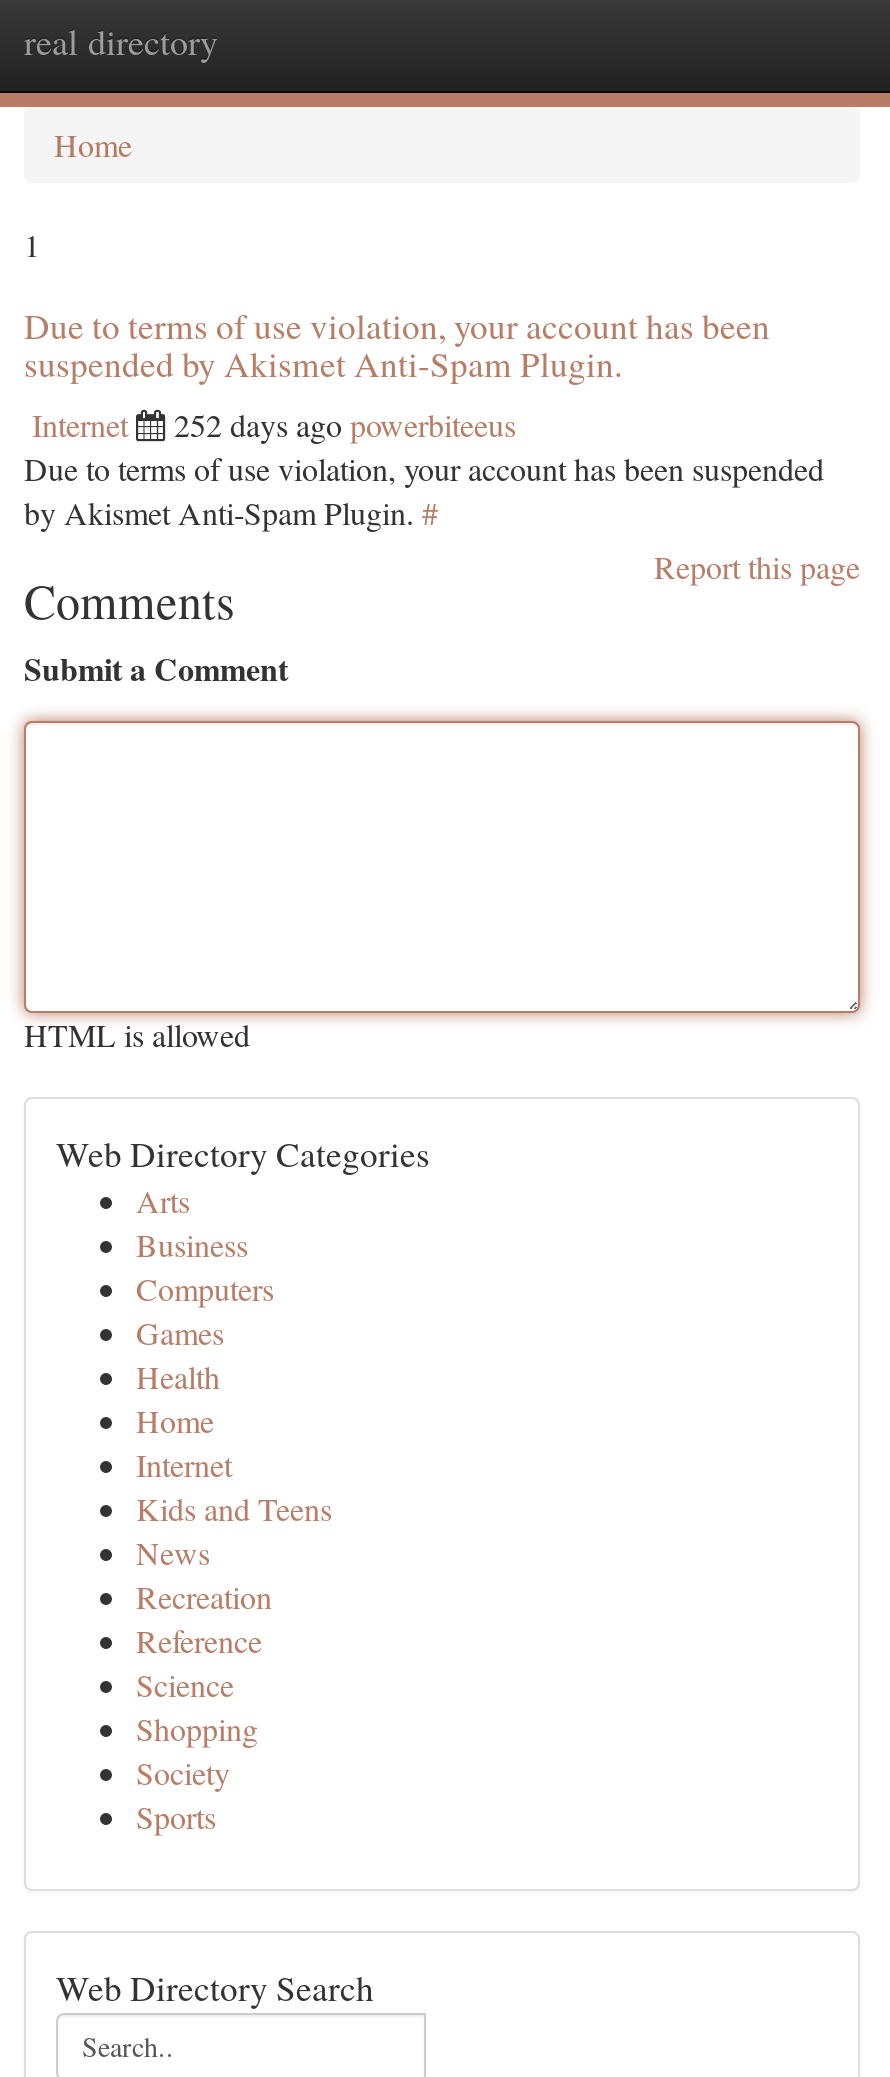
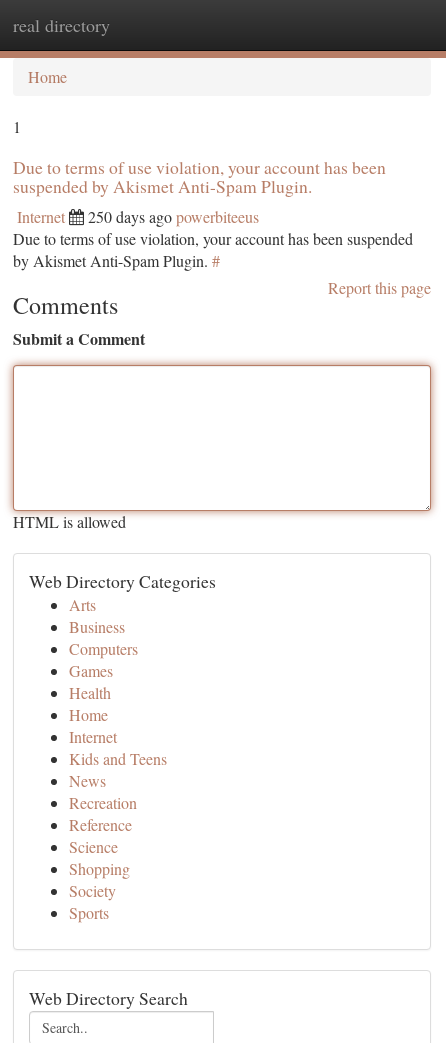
- 252 days ago powerbiteeus
+ 250 days ago powerbiteeus
